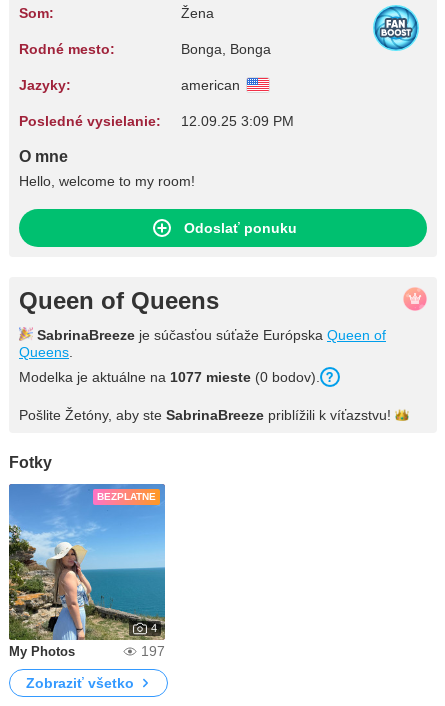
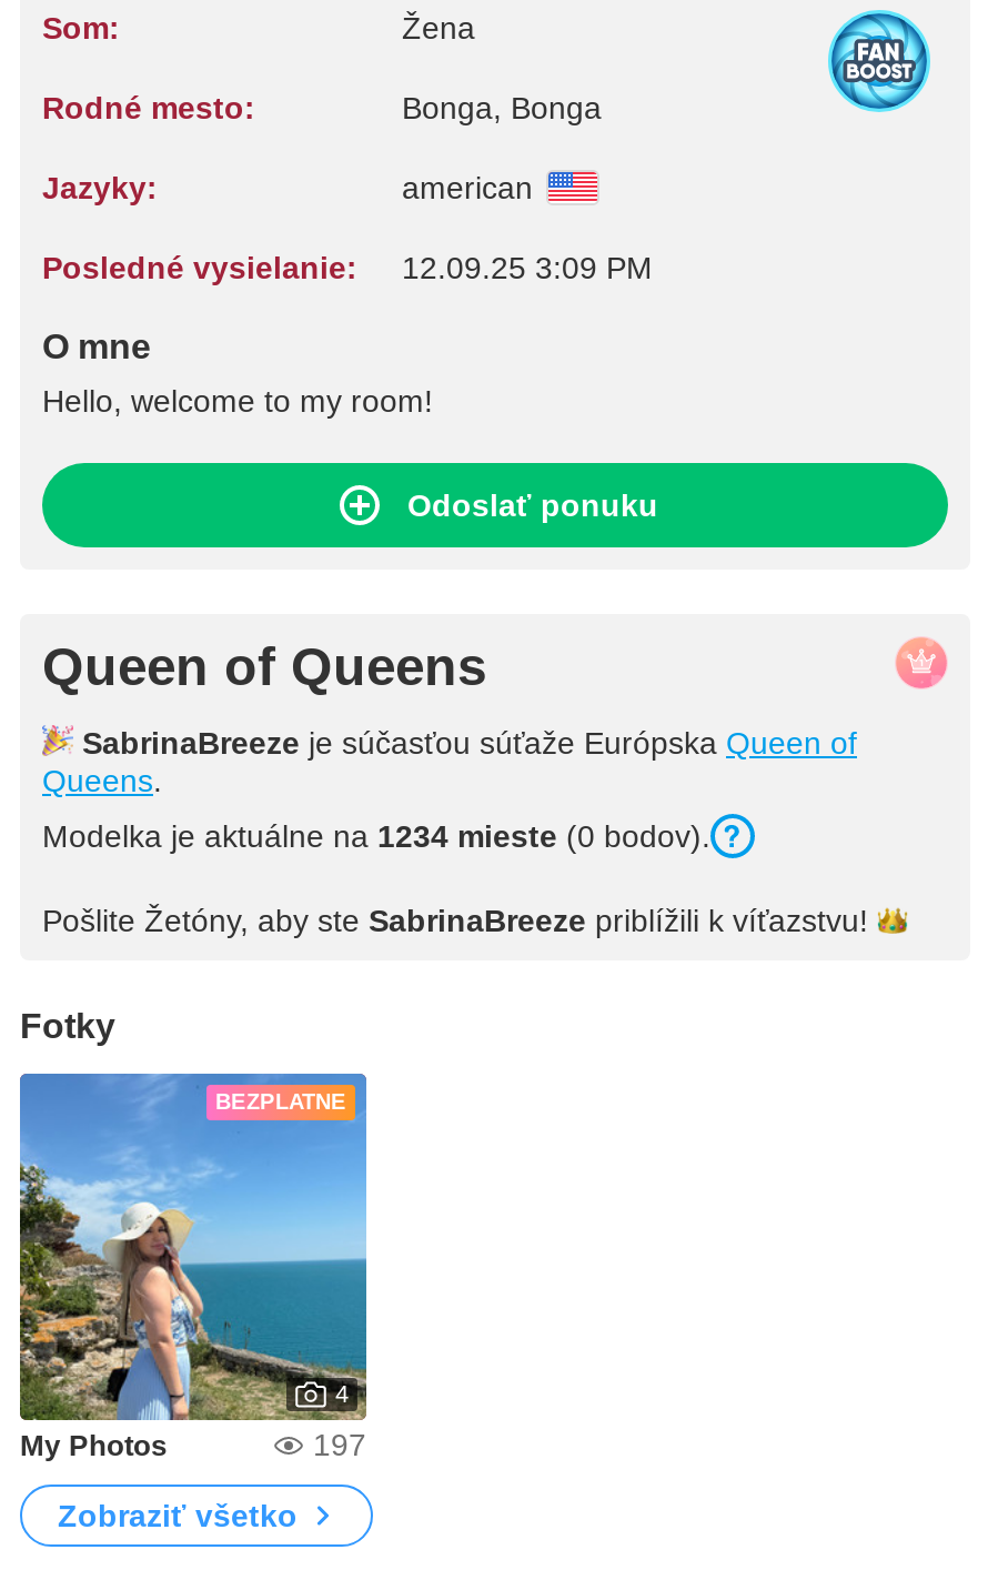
- Modelka je aktuálne na 1077 mieste (0 bodov).
+ Modelka je aktuálne na 1234 mieste (0 bodov).
